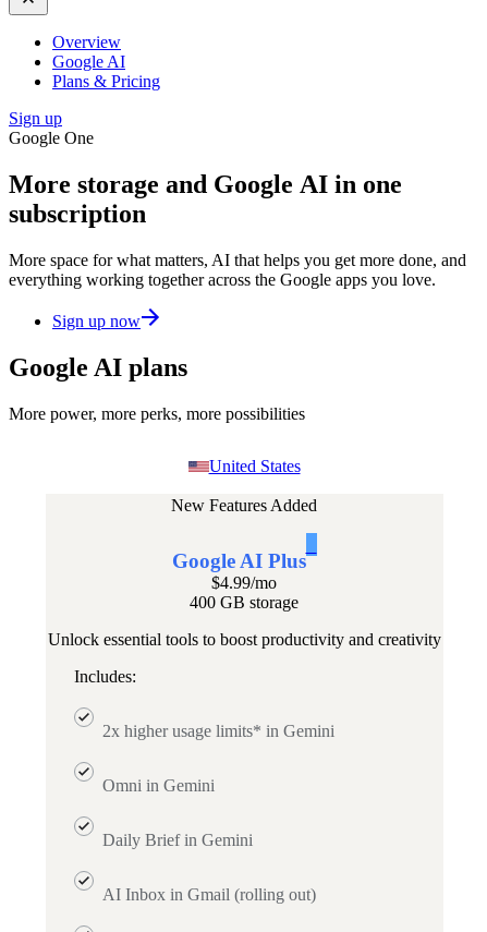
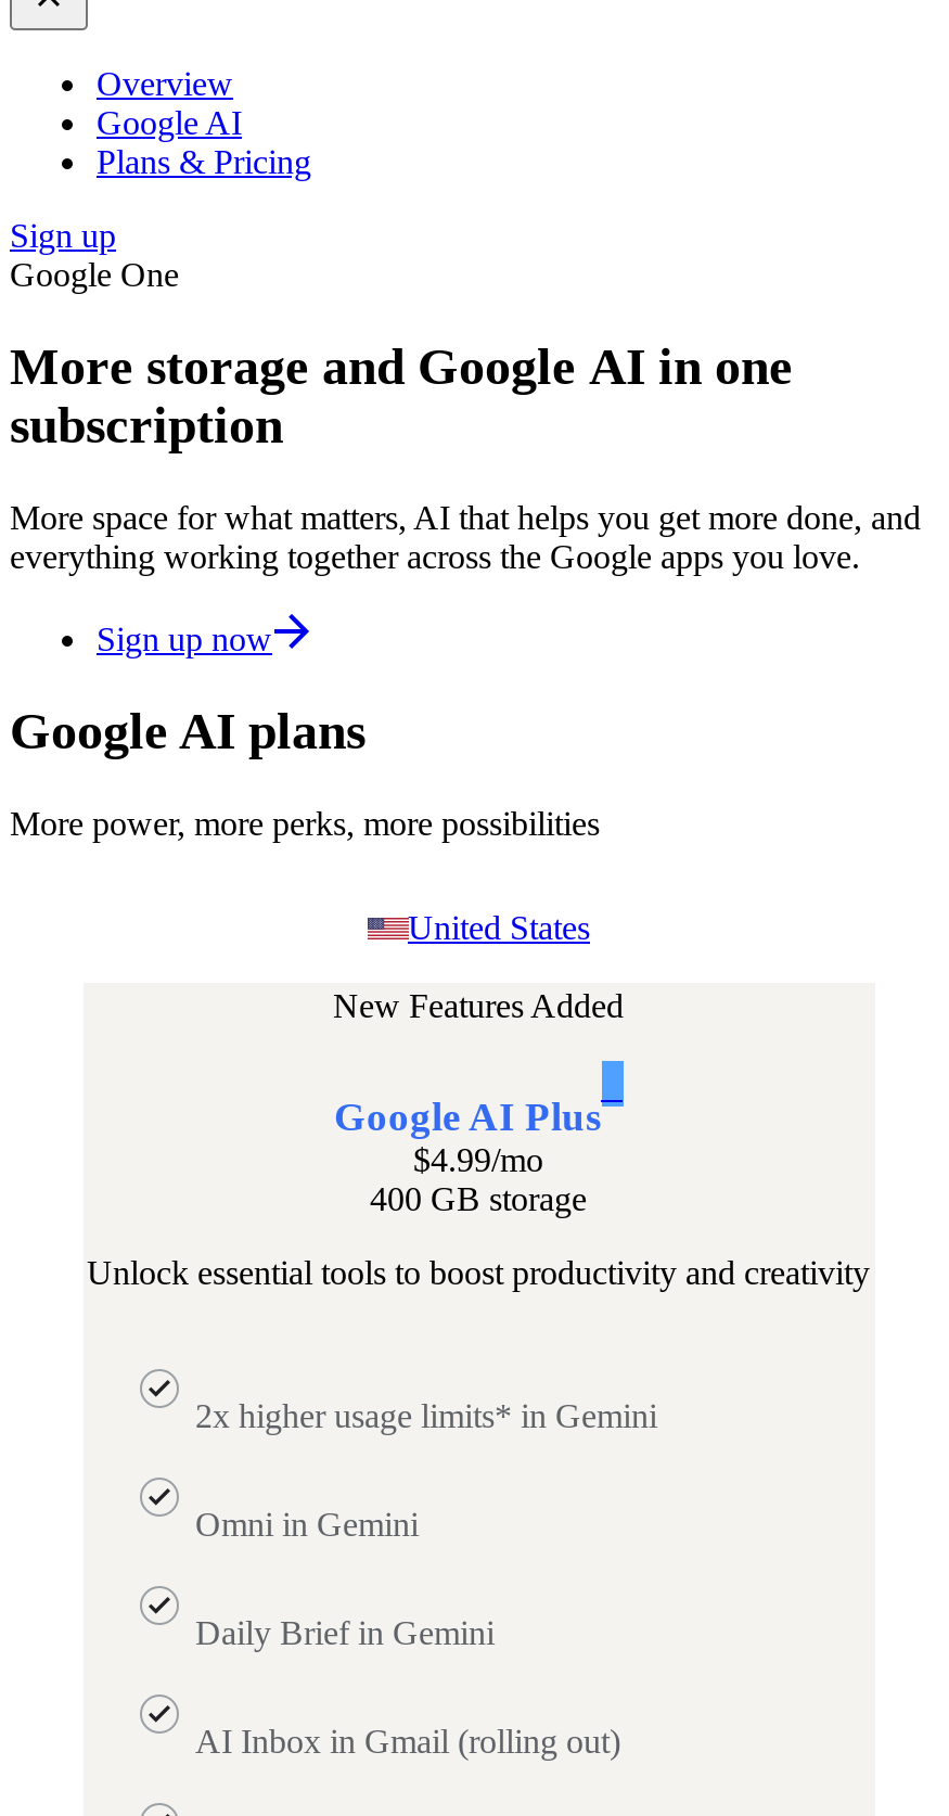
- Includes:
